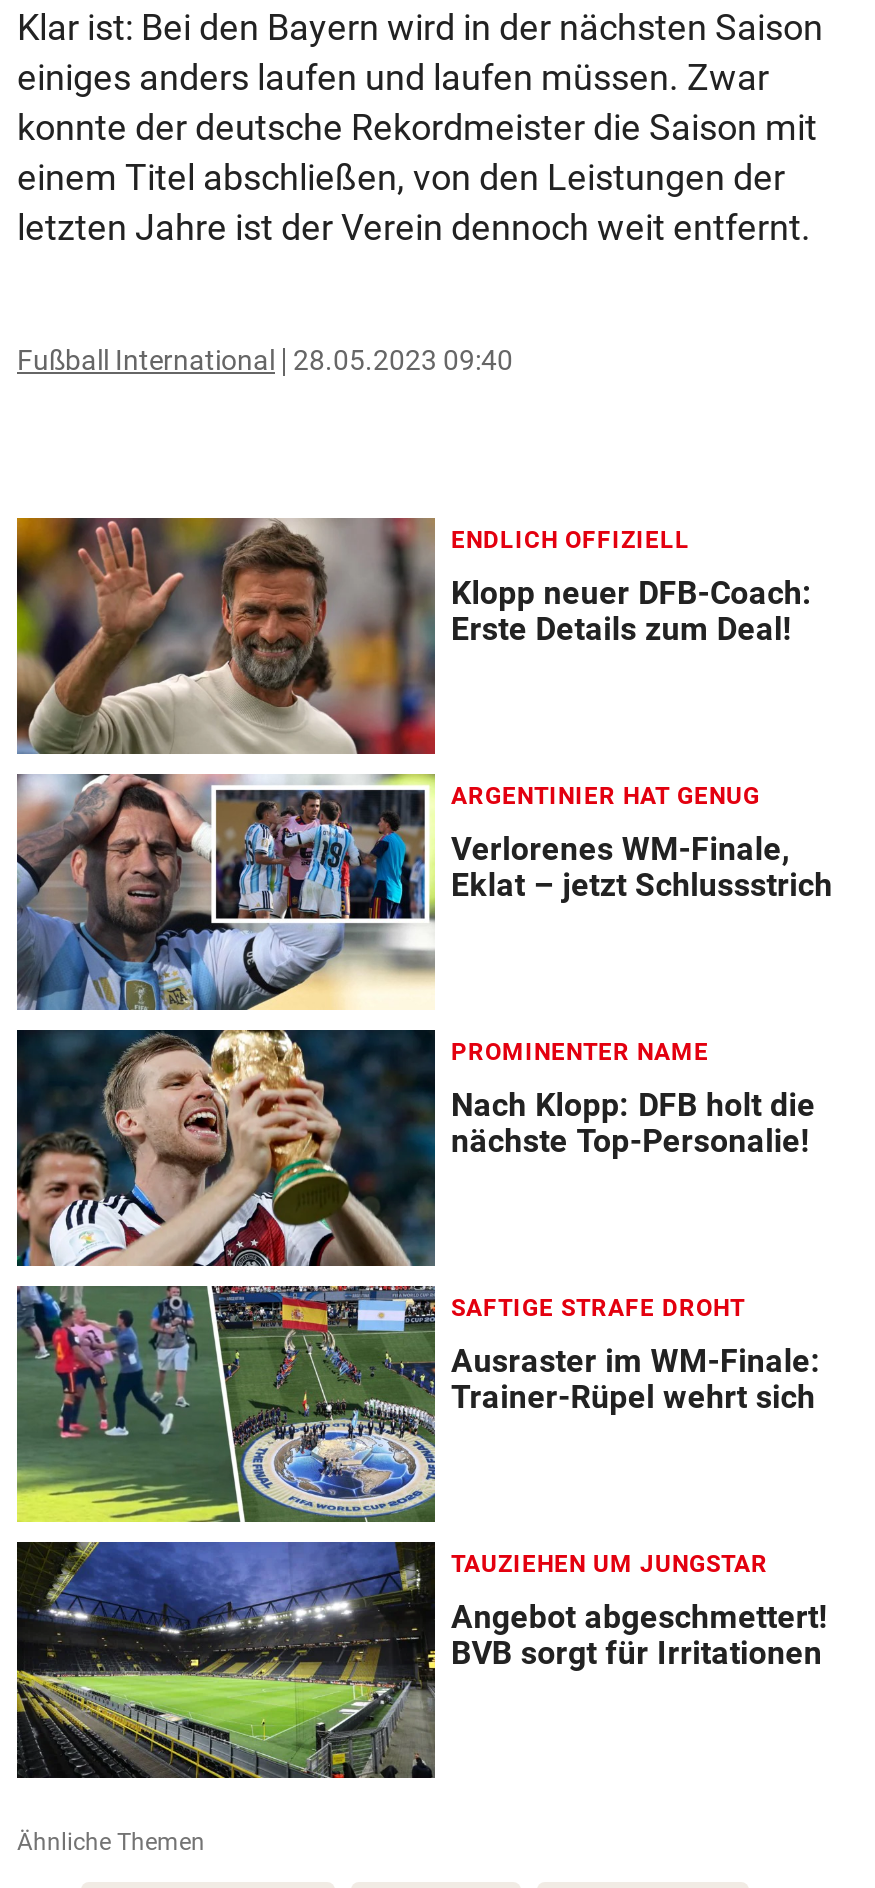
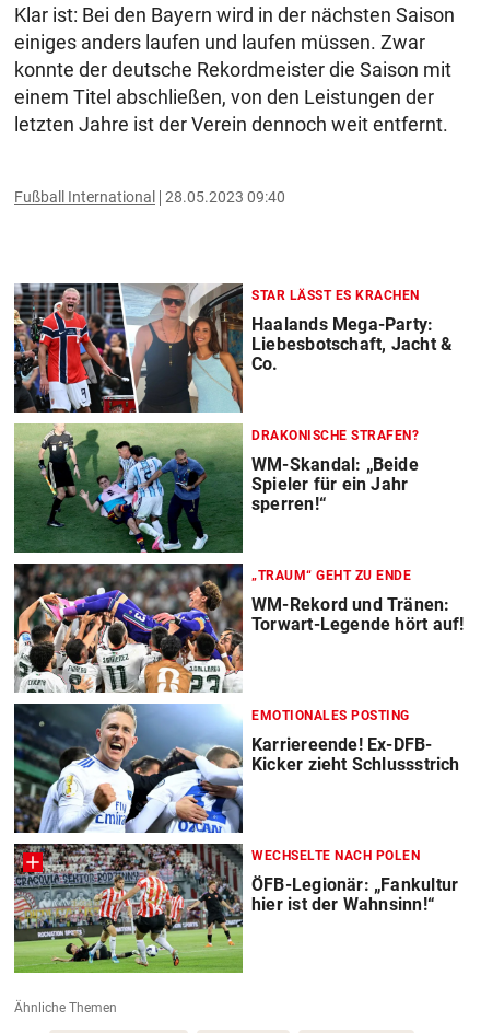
- [image]
- ENDLICH OFFIZIELL
+ [image]
+ STAR LÄSST ES KRACHEN

- Klopp neuer DFB-Coach:
- Erste Details zum Deal!
+ Haalands Mega-Party:
+ Liebesbotschaft, Jacht &
+ Co.

- [image]
- ARGENTINIER HAT GENUG
+ [image]
+ DRAKONISCHE STRAFEN?

- Verlorenes WM-Finale,
- Eklat – jetzt Schlussstrich
+ WM-Skandal: „Beide
+ Spieler für ein Jahr
+ sperren!“

- [image]
- PROMINENTER NAME
+ [image]
+ „TRAUM“ GEHT ZU ENDE

- Nach Klopp: DFB holt die
- nächste Top-Personalie!
+ WM-Rekord und Tränen:
+ Torwart-Legende hört auf!

- [image]
- SAFTIGE STRAFE DROHT
+ [image]
+ EMOTIONALES POSTING

- Ausraster im WM-Finale:
- Trainer-Rüpel wehrt sich
+ Karriereende! Ex-DFB-
+ Kicker zieht Schlussstrich

- [image]
- TAUZIEHEN UM JUNGSTAR
+ [image]
+ WECHSELTE NACH POLEN

- Angebot abgeschmettert!
- BVB sorgt für Irritationen
+ ÖFB-Legionär: „Fankultur
+ hier ist der Wahnsinn!“
